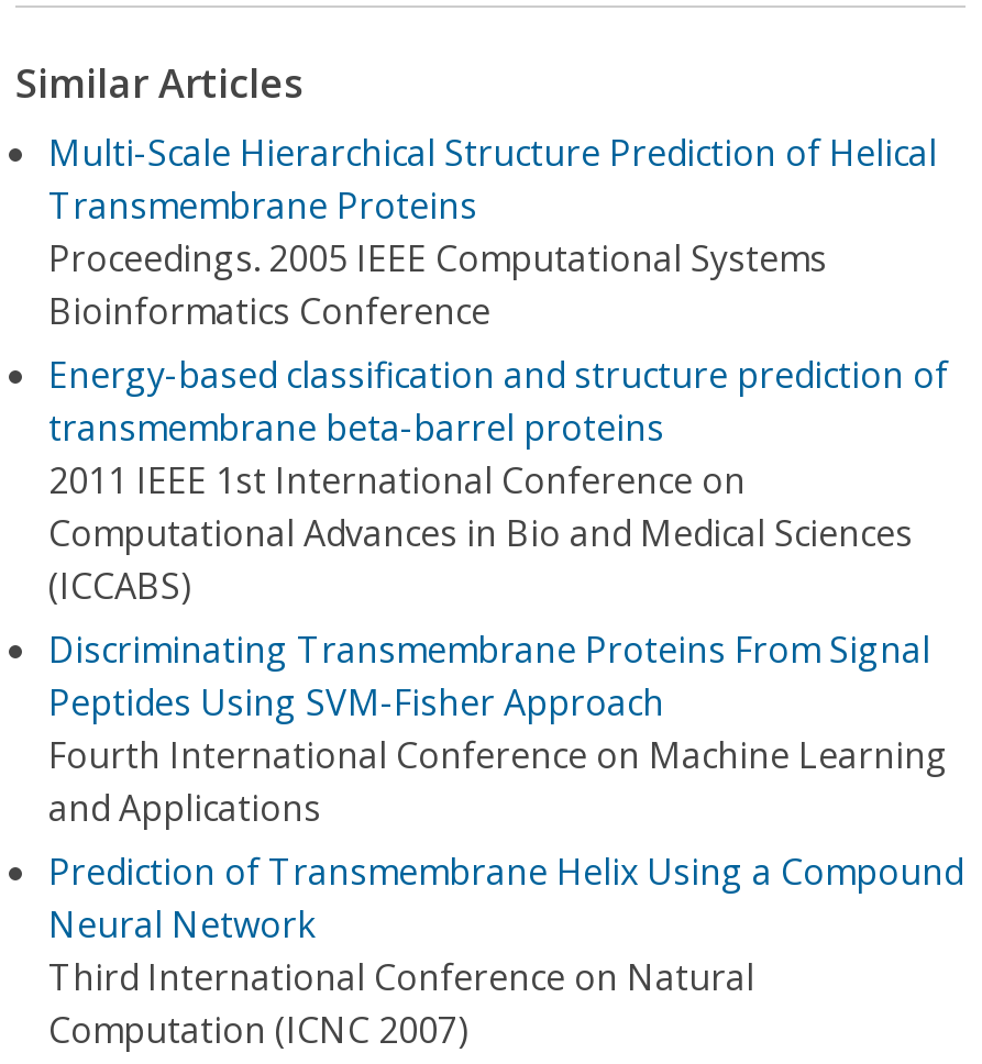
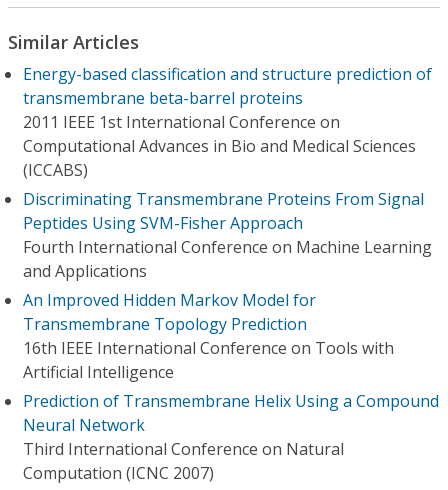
- Multi-Scale Hierarchical Structure Prediction of Helical
- Transmembrane Proteins
- Proceedings. 2005 IEEE Computational Systems
- Bioinformatics Conference

moved up: Energy-based classification and structure prediction of | transmembrane beta-barrel proteins | 2011 IEEE 1st International Conference on | ... | Fourth International Conference on Machine Learning | and Applications

+ An Improved Hidden Markov Model for
+ Transmembrane Topology Prediction
+ 16th IEEE International Conference on Tools with
+ Artificial Intelligence
